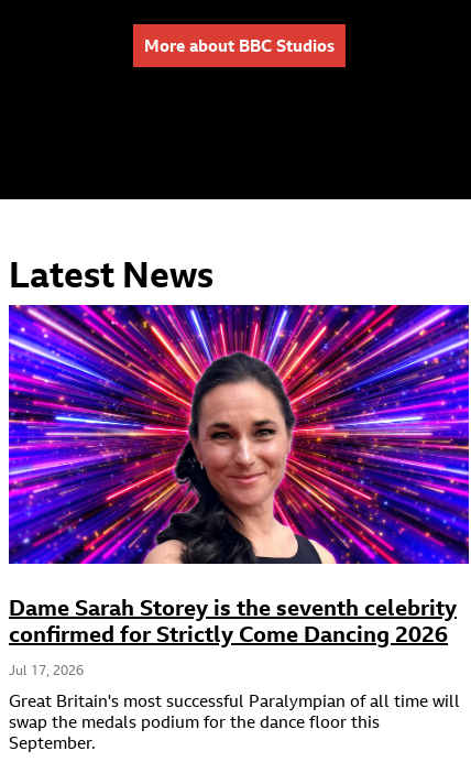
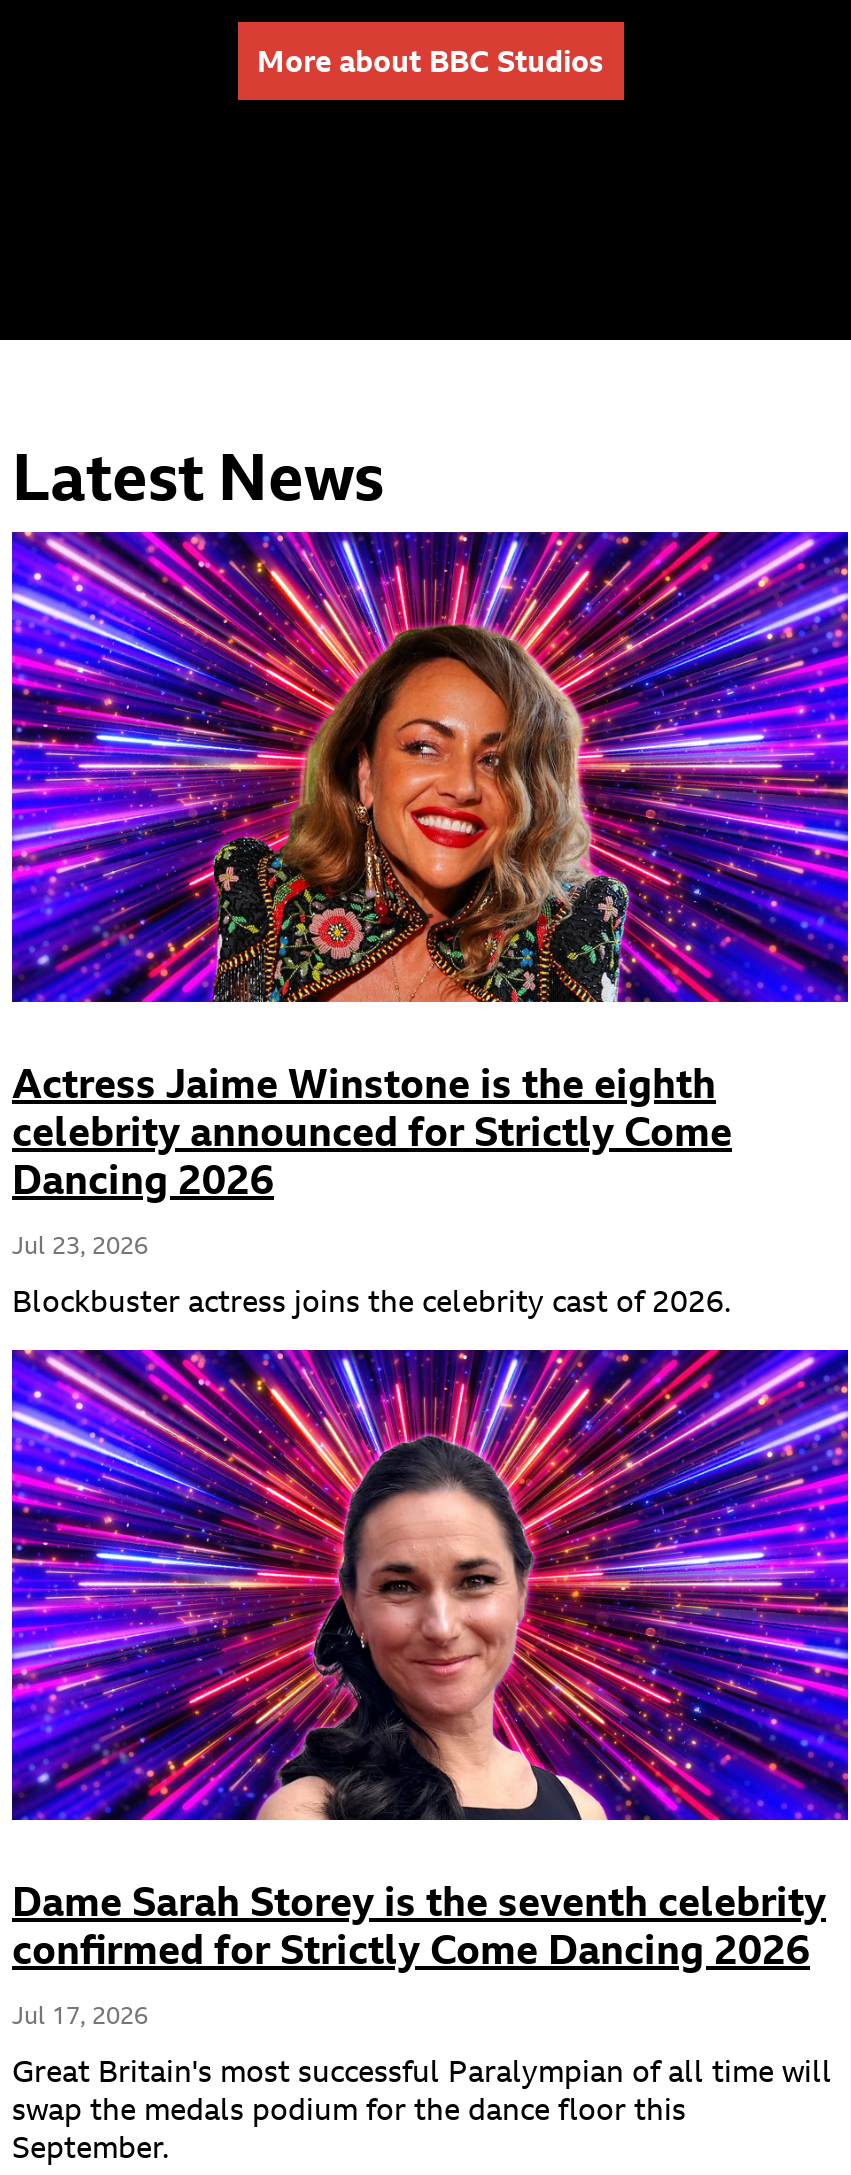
+ [image]
+ Actress Jaime Winstone is the eighth
+ celebrity announced for Strictly Come
+ Dancing 2026
+ Jul 23, 2026
+ Blockbuster actress joins the celebrity cast of 2026.
